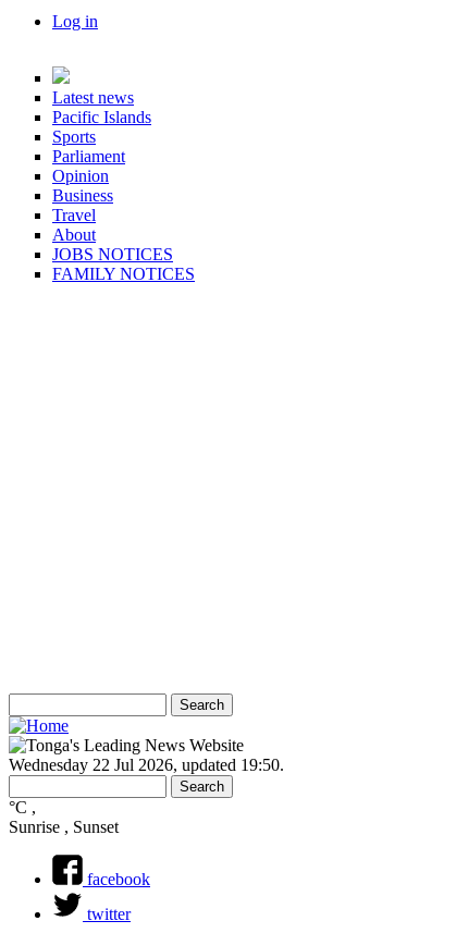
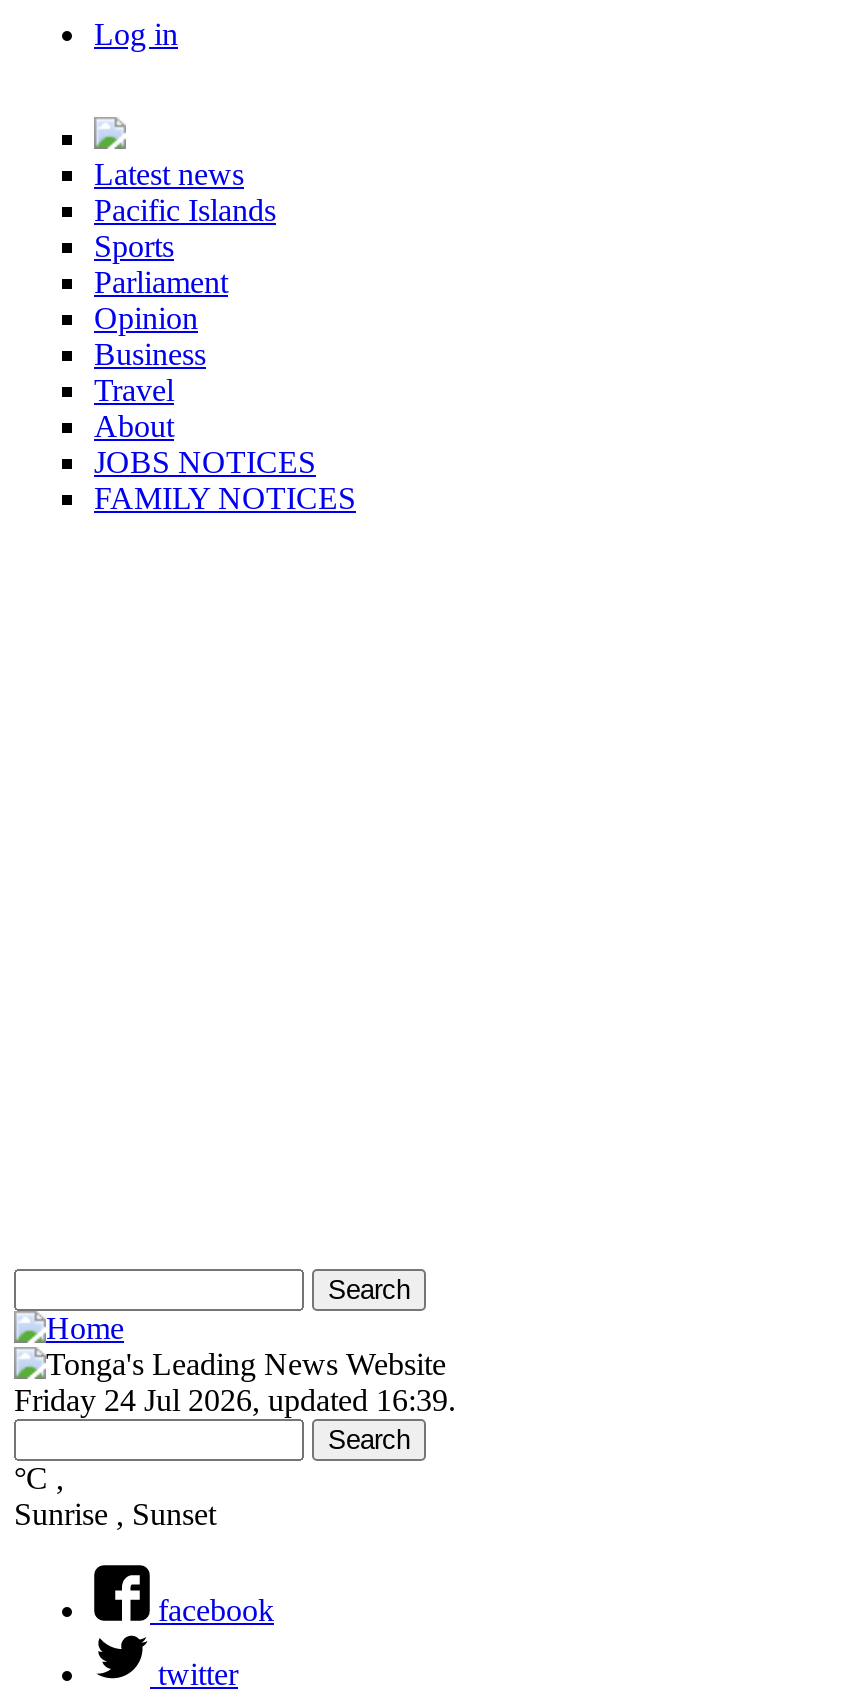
- Wednesday 22 Jul 2026, updated 19:50.
+ Friday 24 Jul 2026, updated 16:39.
